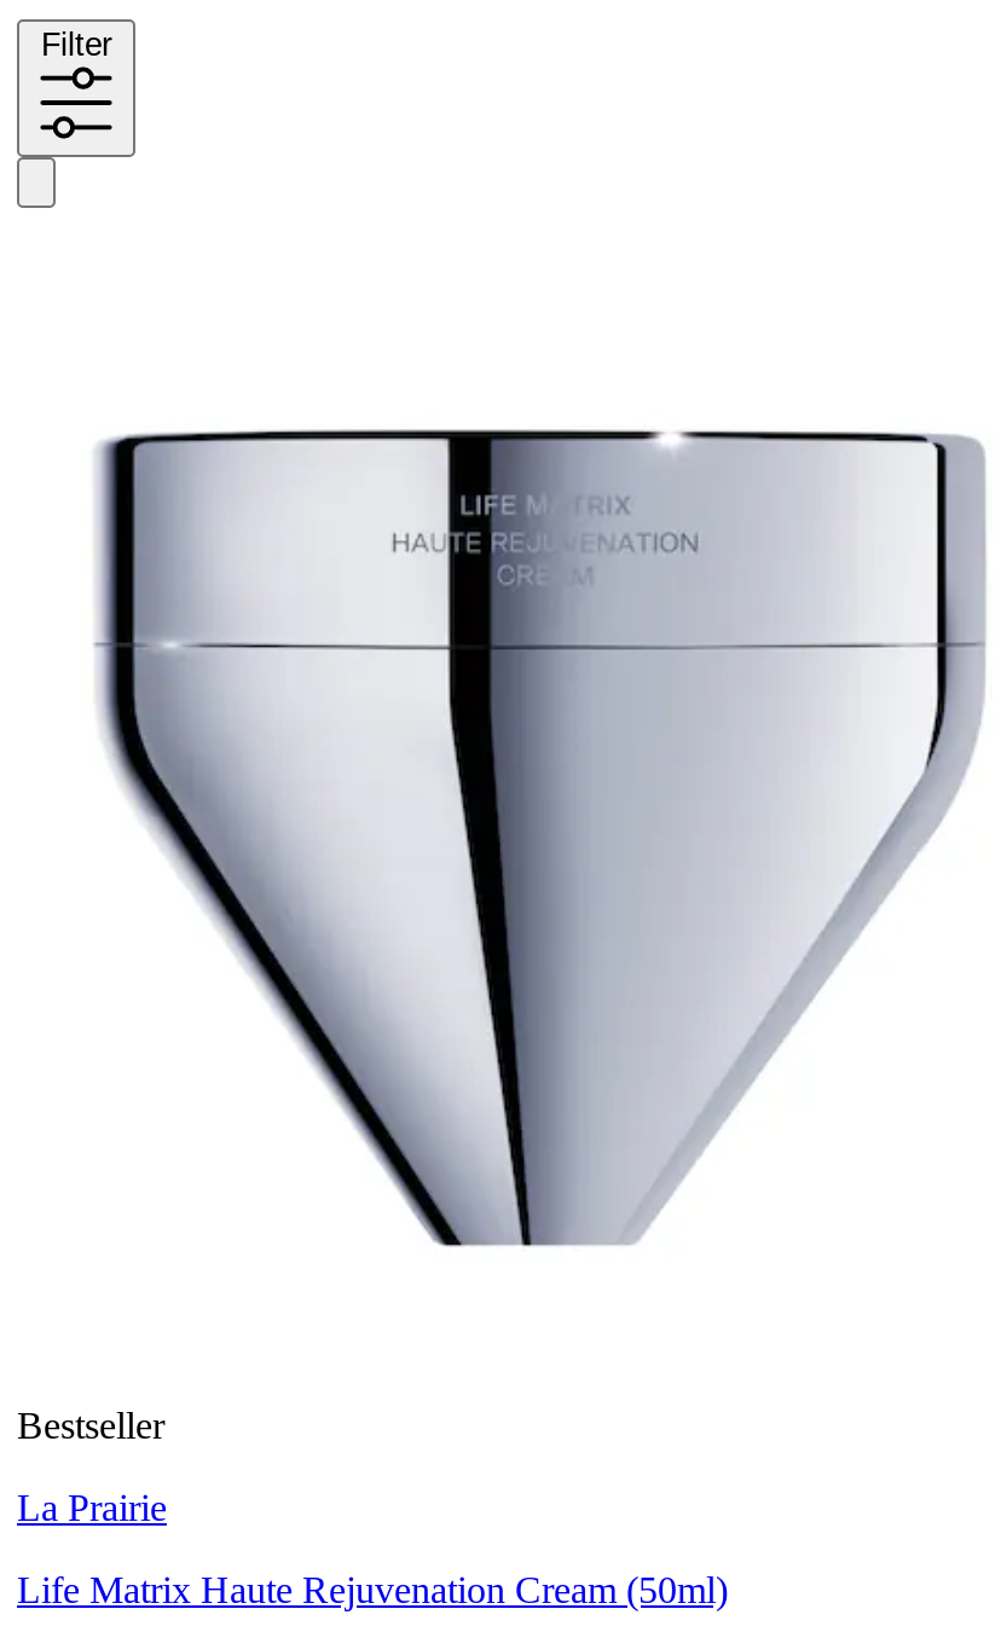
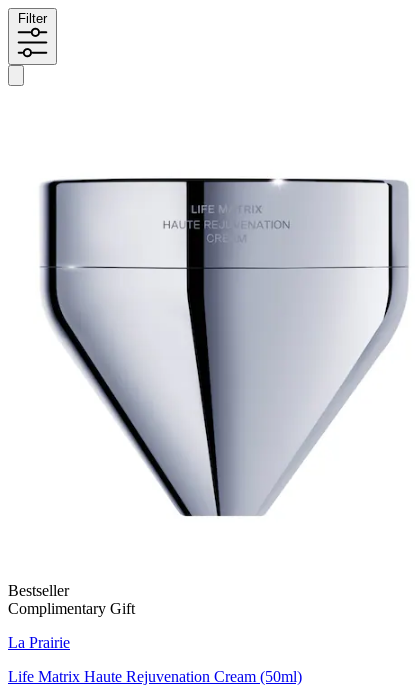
+ Complimentary Gift
